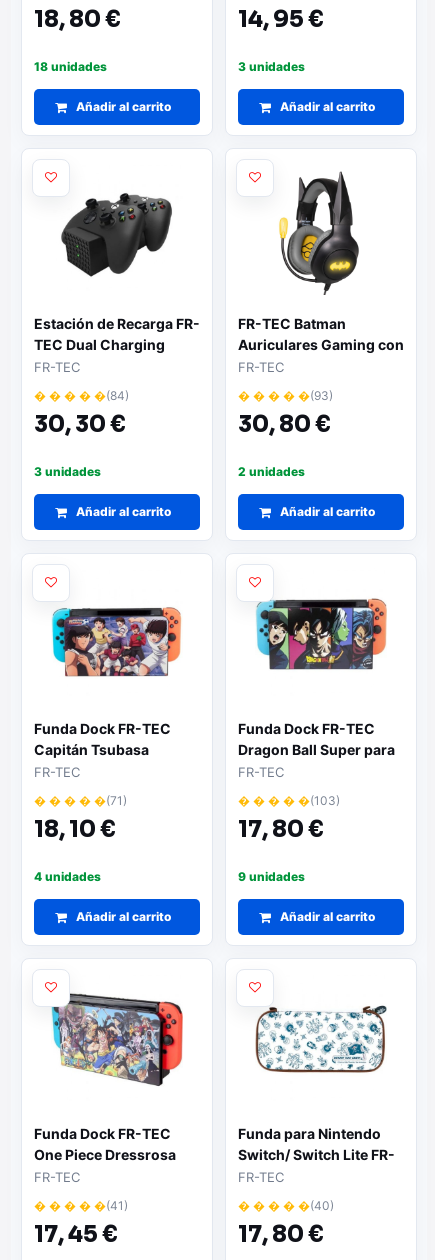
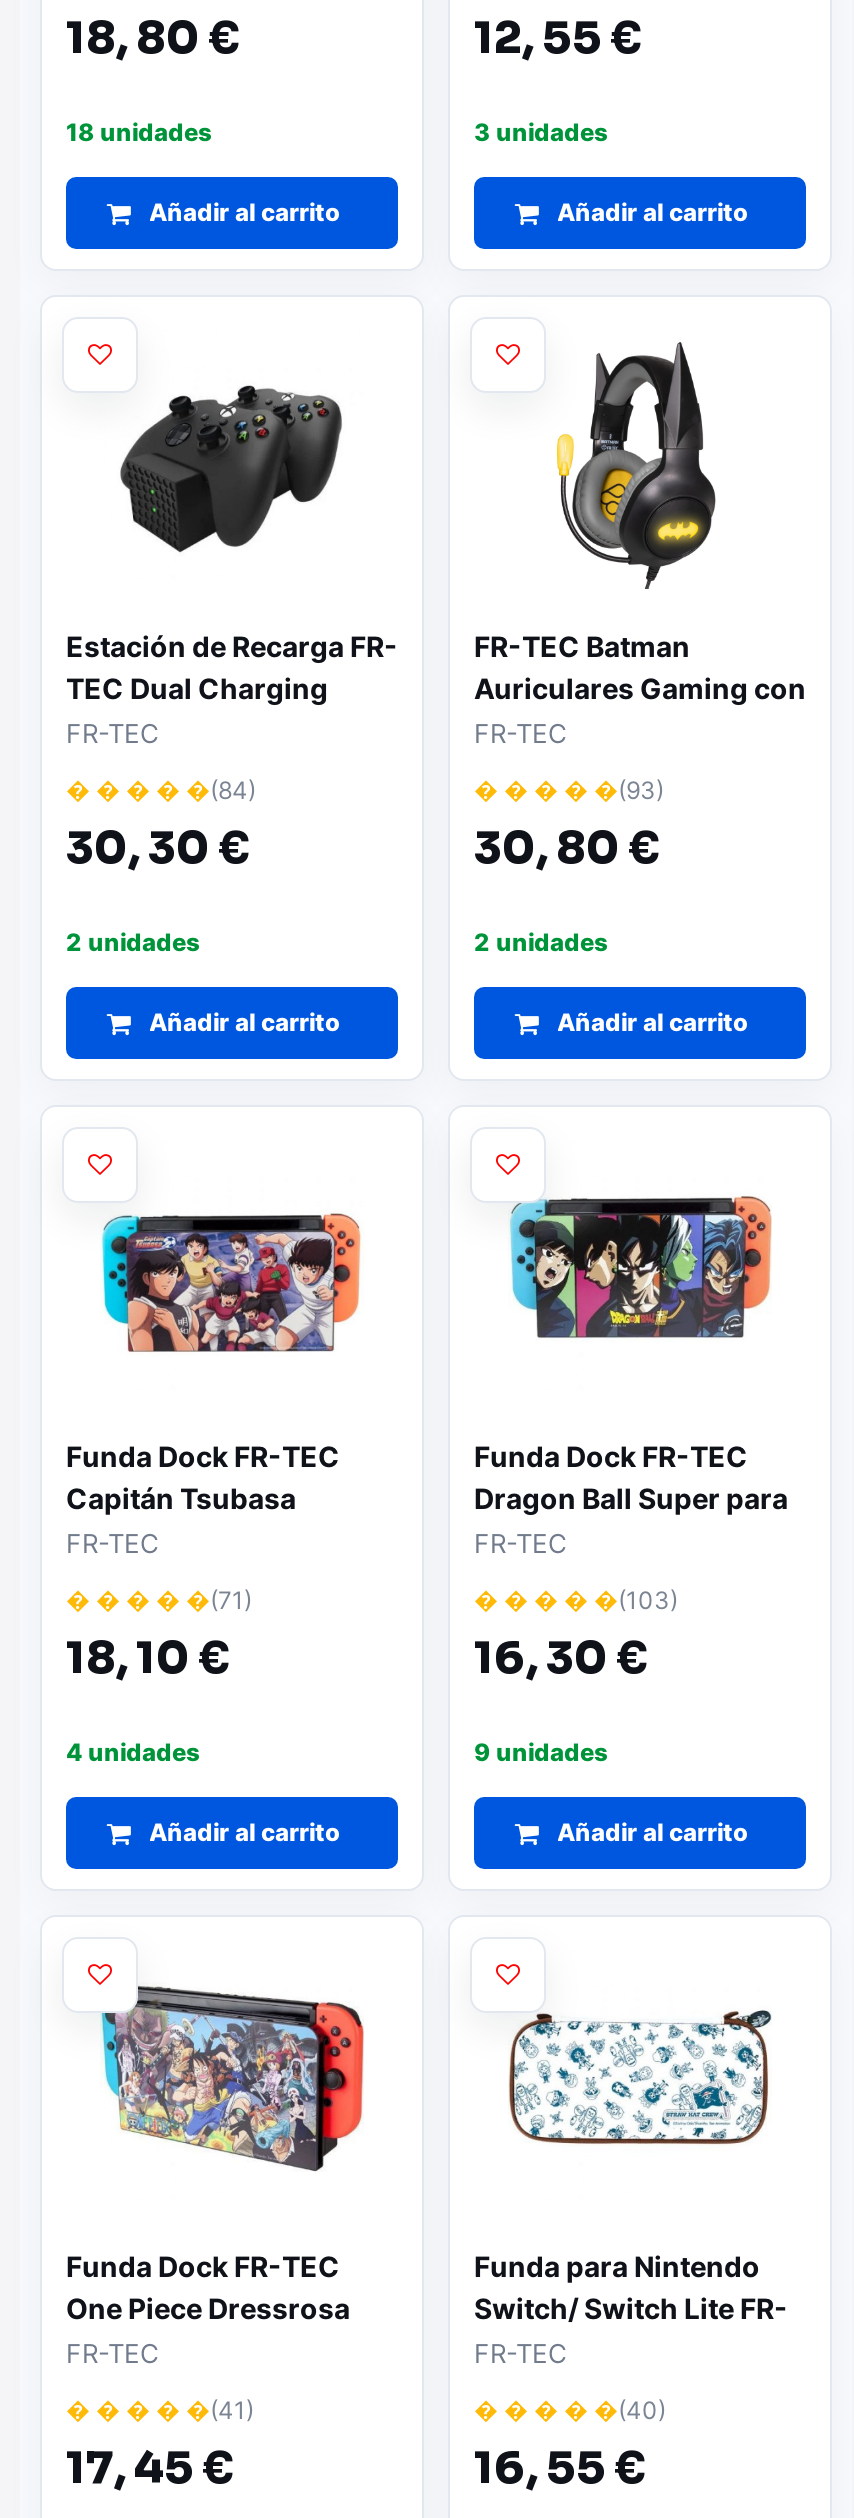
- 14, 95 €
+ 12, 55 €

- 3 unidades
+ 2 unidades

- 17, 80 €
+ 16, 30 €

- 17, 80 €
+ 16, 55 €
